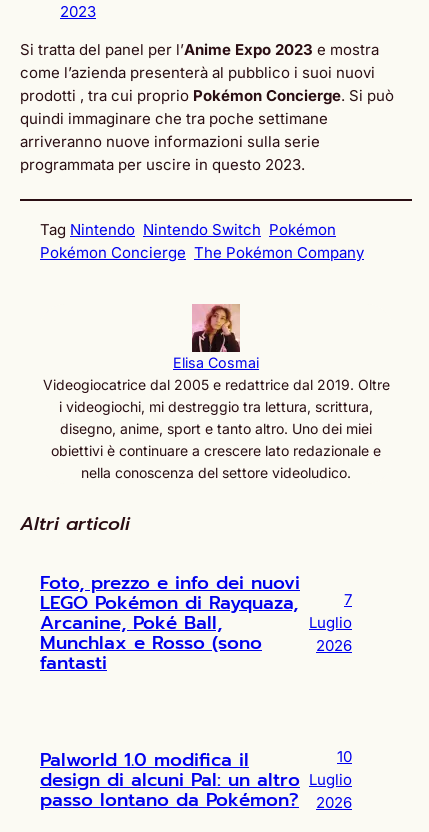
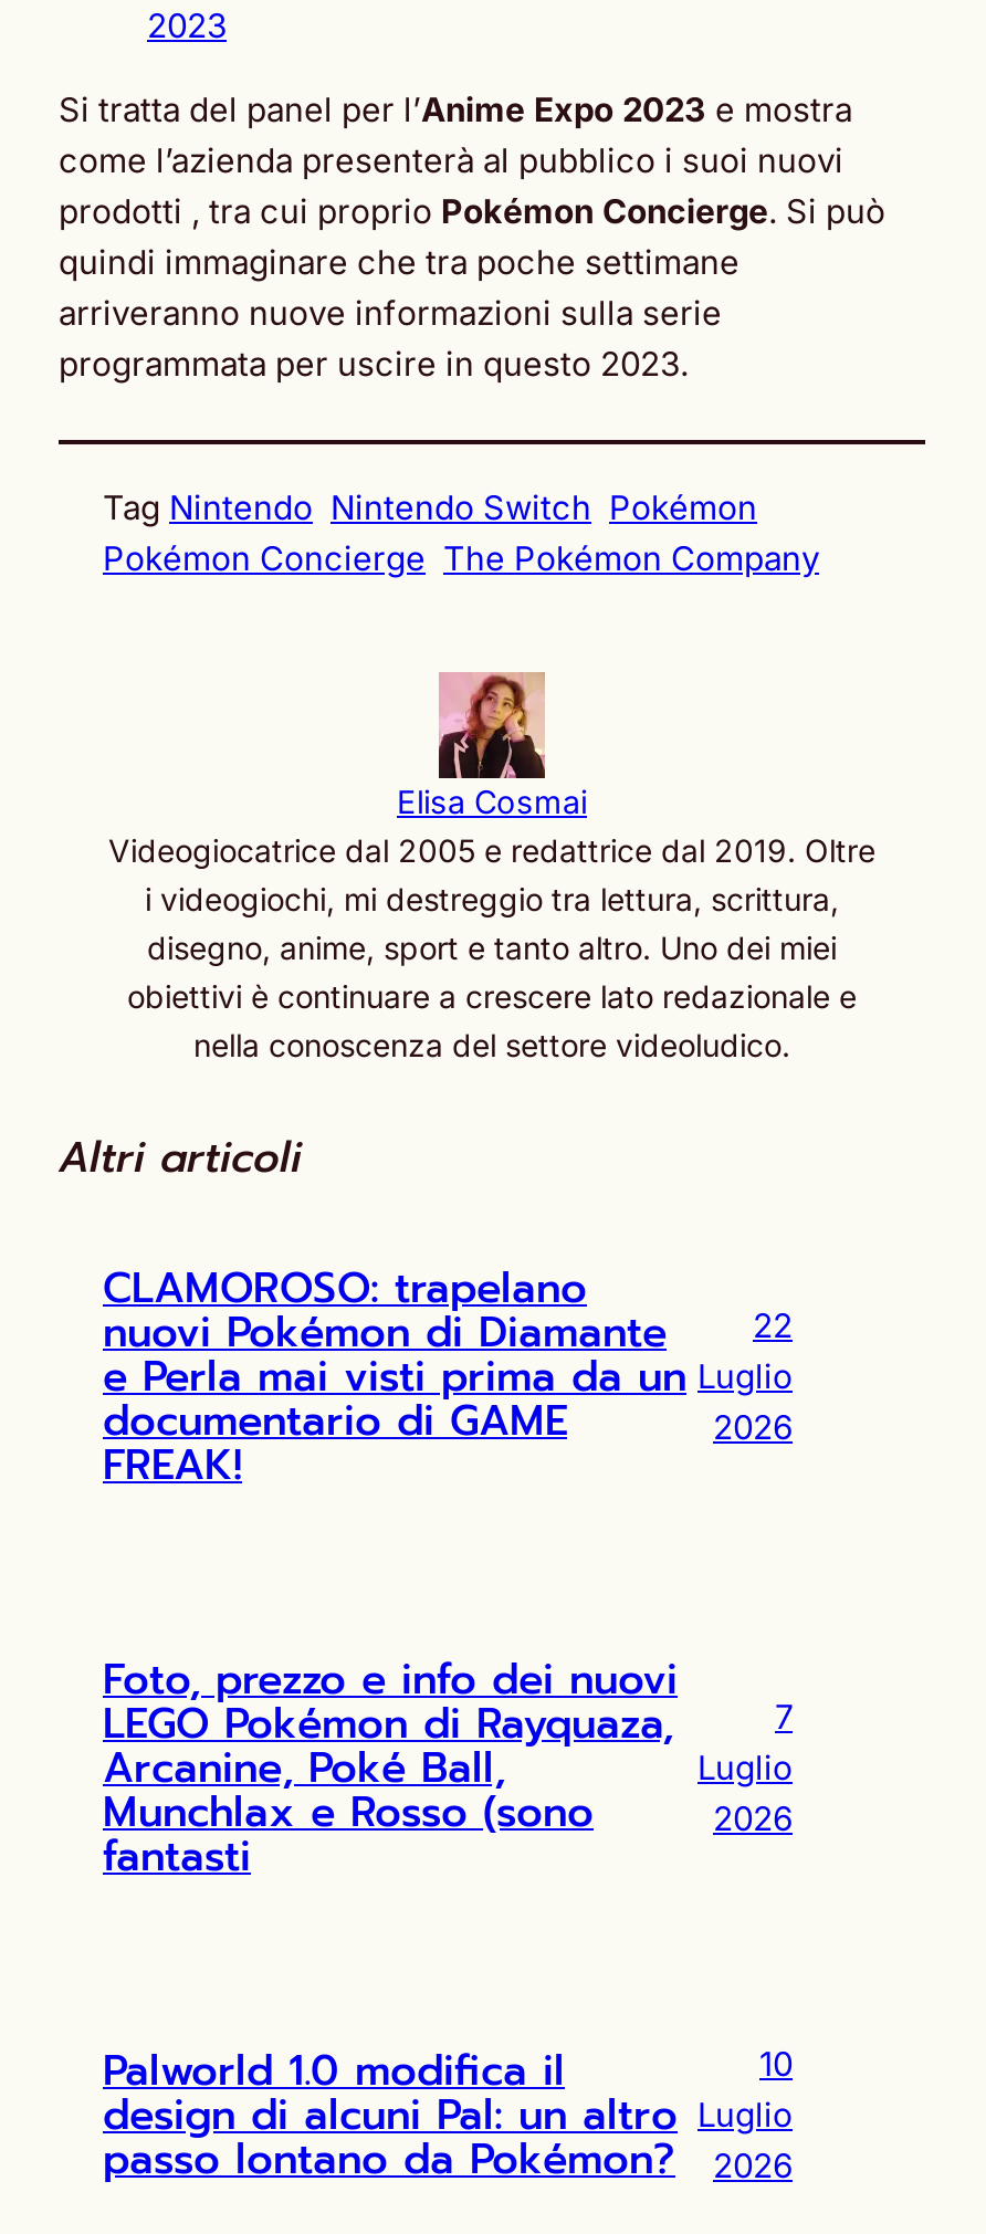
+ CLAMOROSO: trapelano
+ nuovi Pokémon di Diamante
+ e Perla mai visti prima da un
+ documentario di GAME
+ FREAK!

+ 22
+ Luglio
+ 2026
